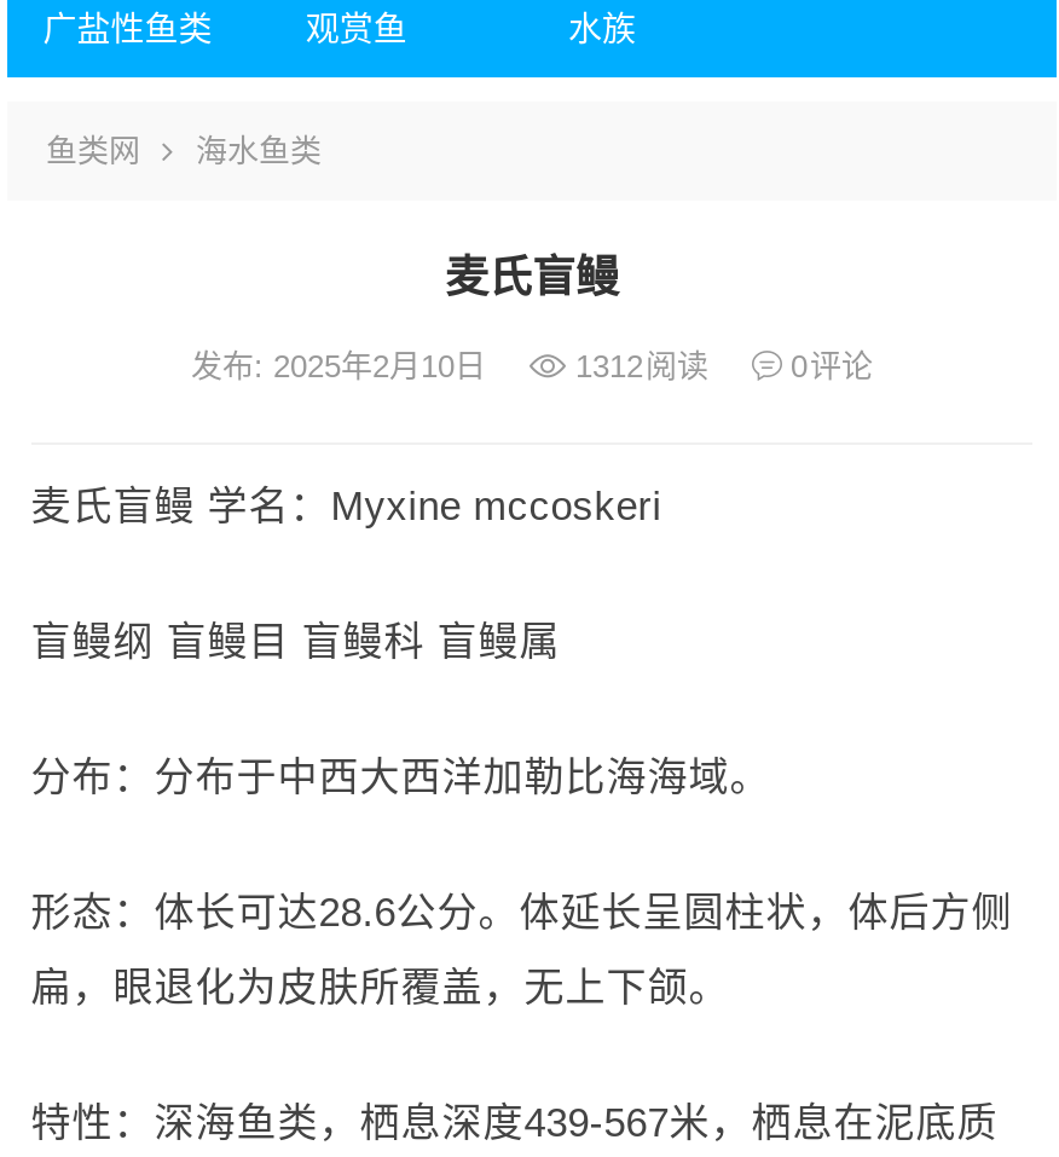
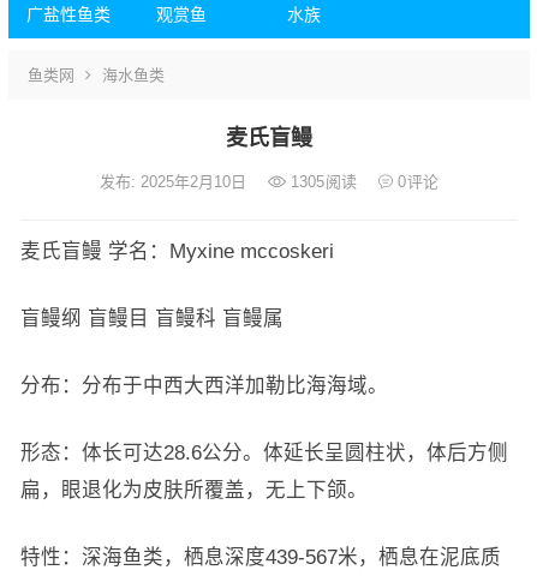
- 发布: 2025年2月10日 1312阅读 0评论
+ 发布: 2025年2月10日 1305阅读 0评论
